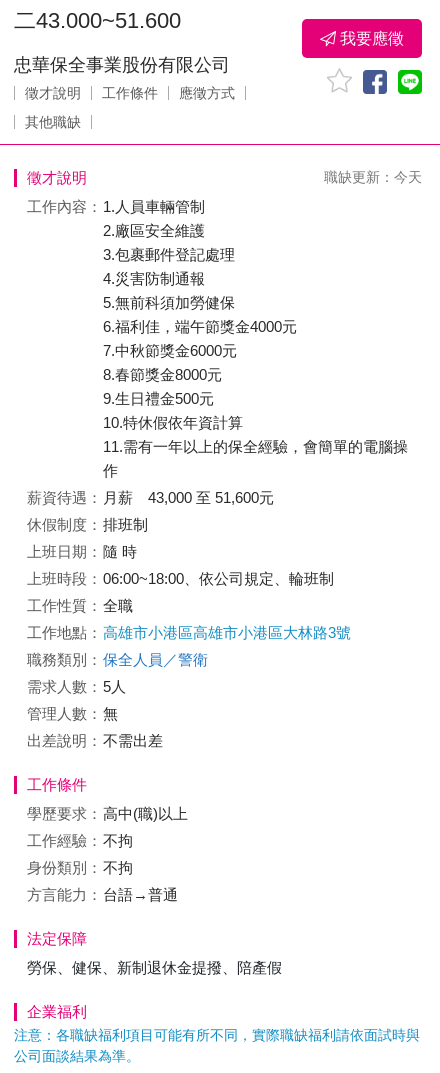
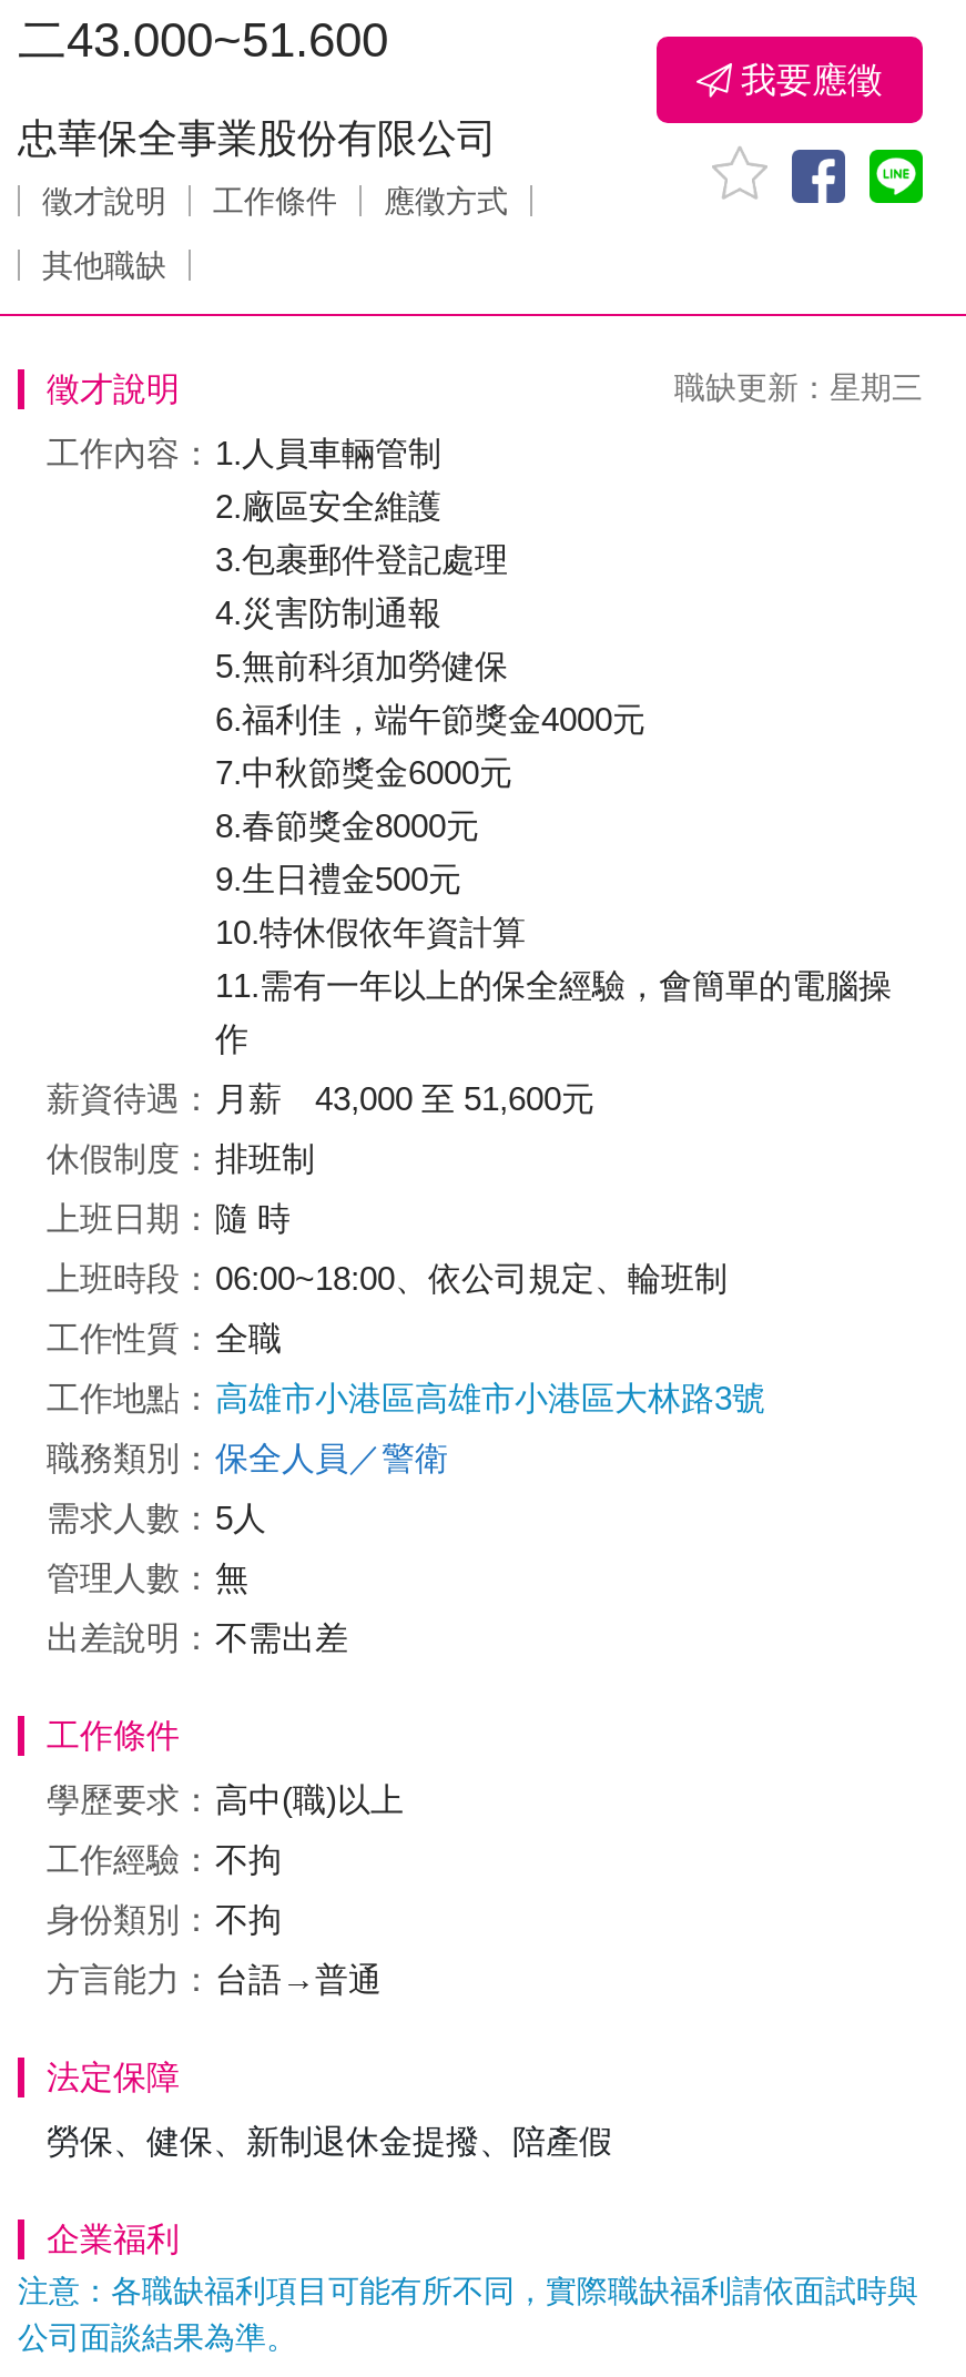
- 職缺更新：今天
+ 職缺更新：星期三
